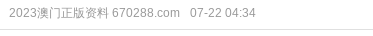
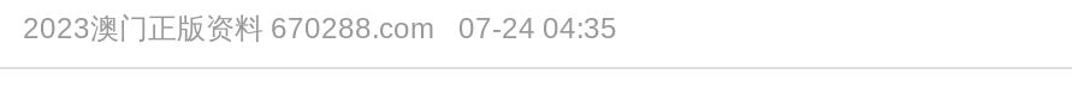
- 2023澳门正版资料 670288.com 07-22 04:34
+ 2023澳门正版资料 670288.com 07-24 04:35
